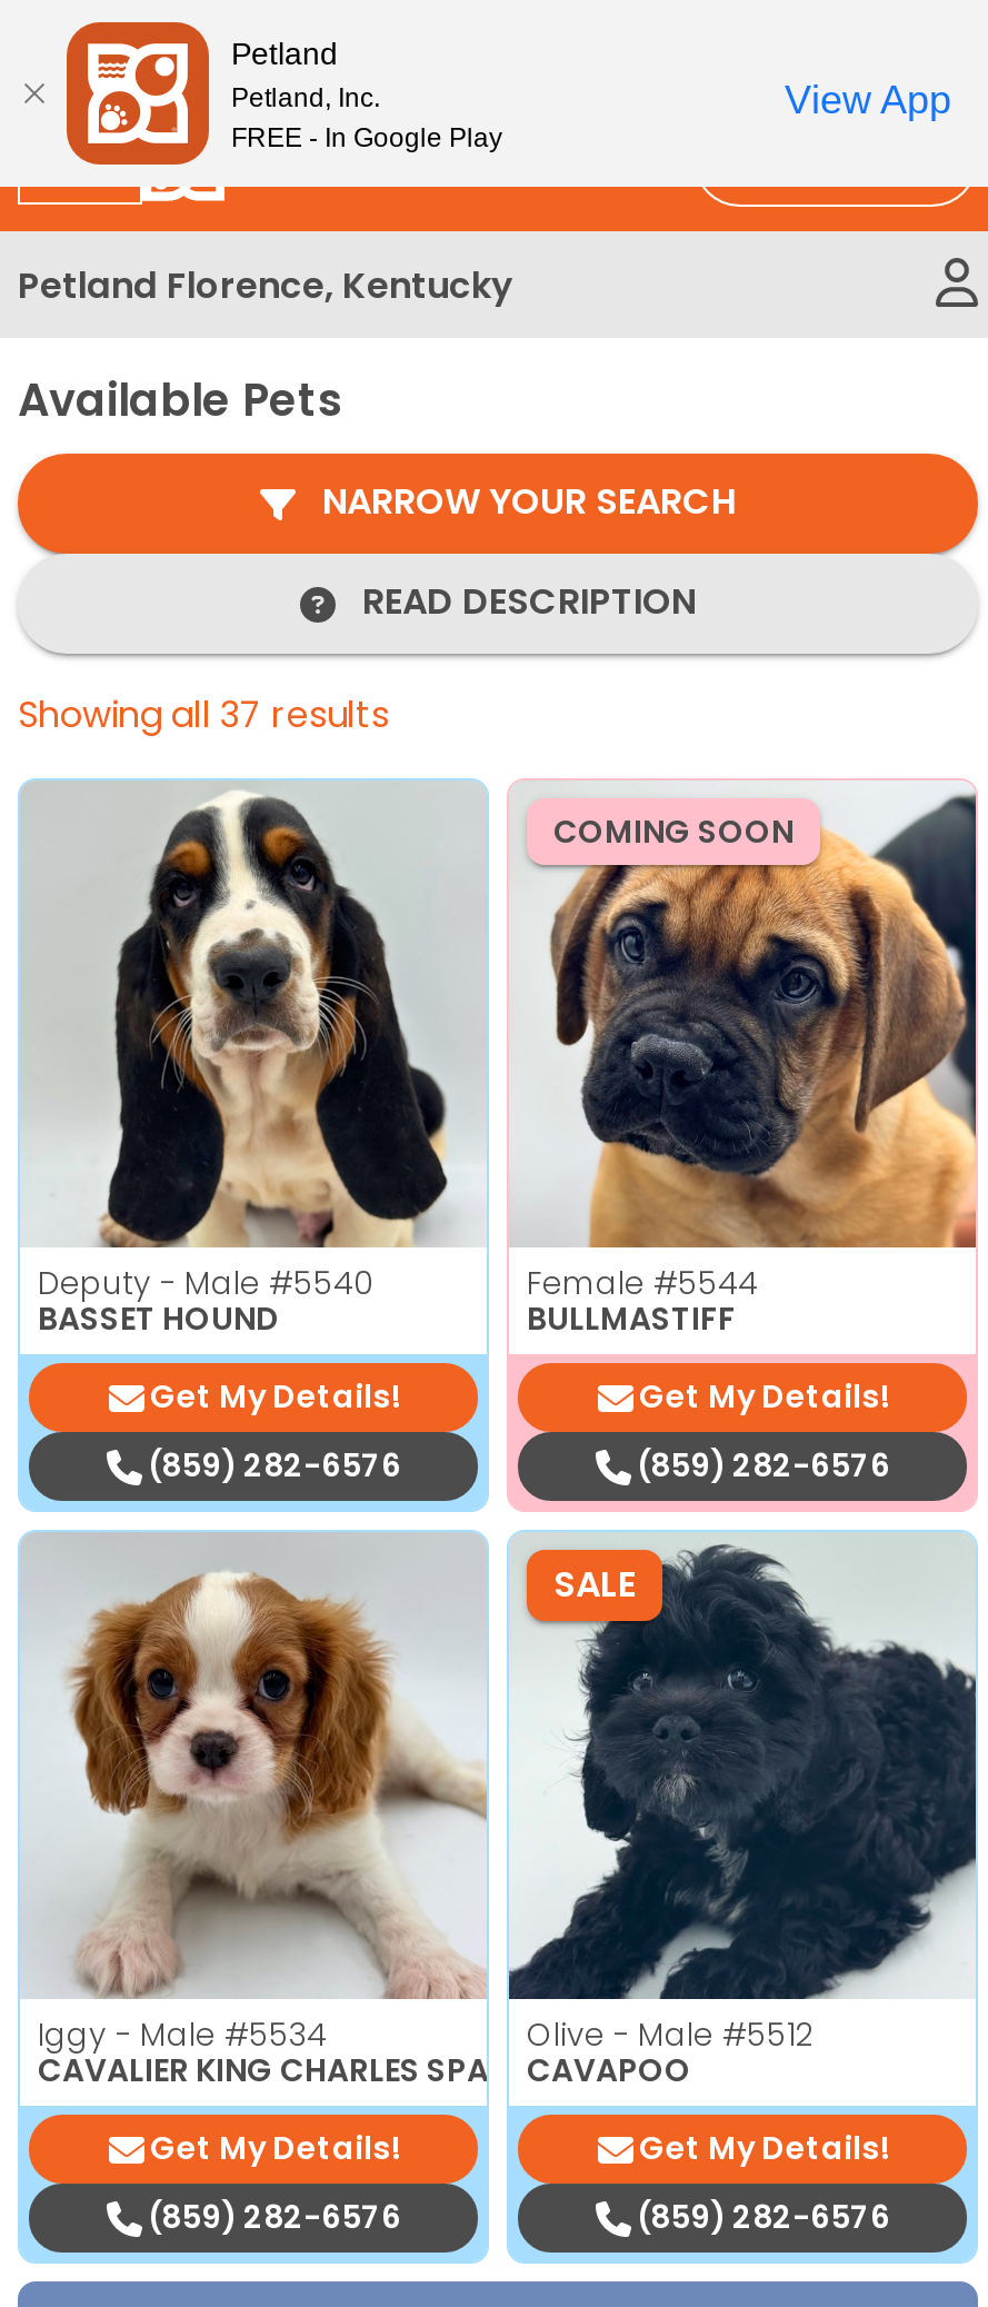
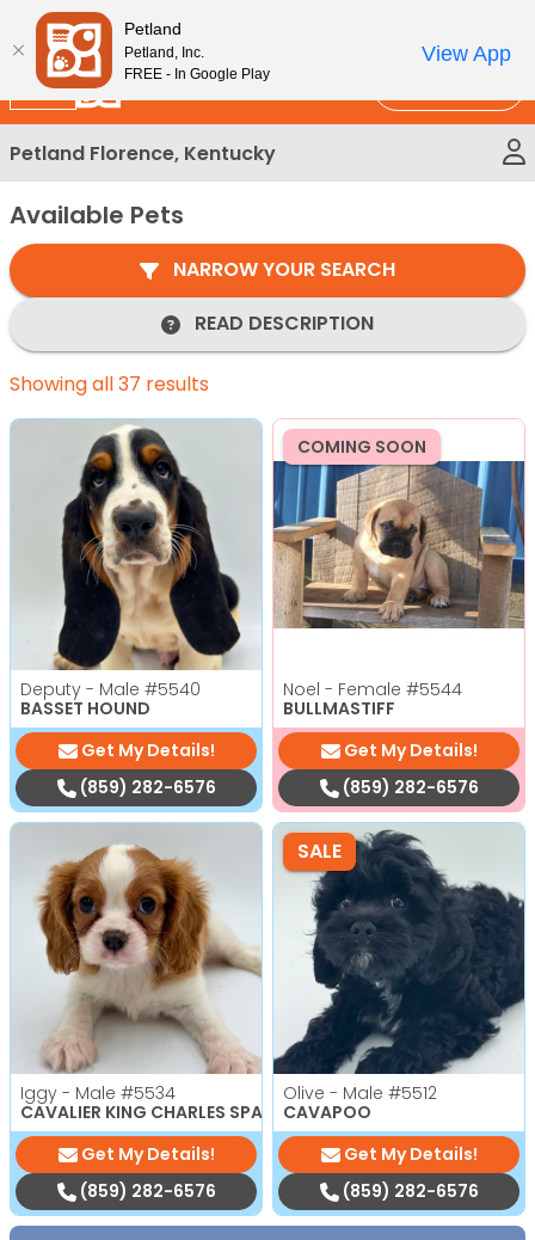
- [image]
- Female #5544
+ [image]
+ Noel - Female #5544
